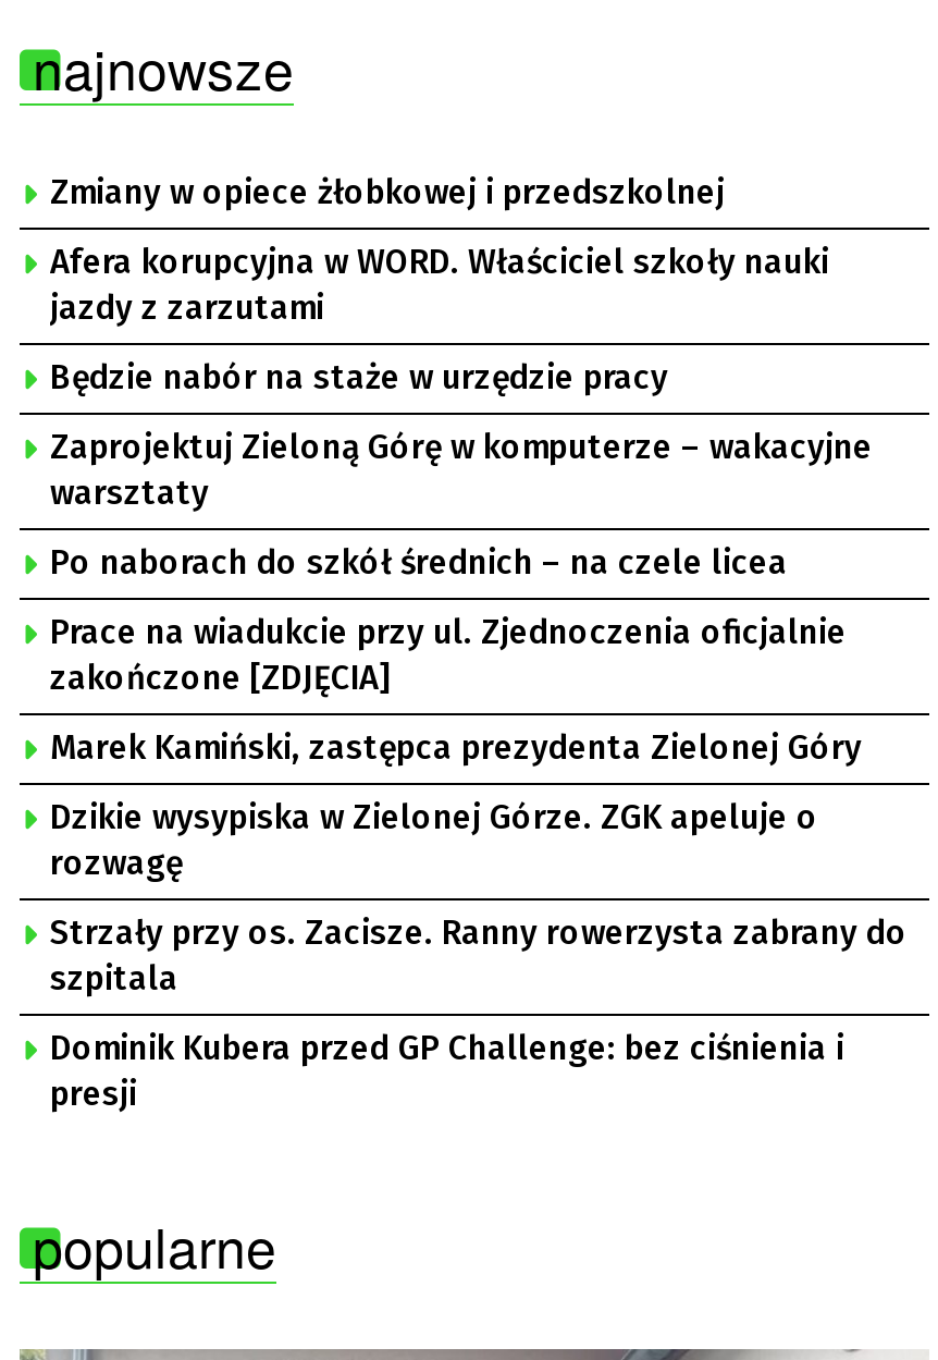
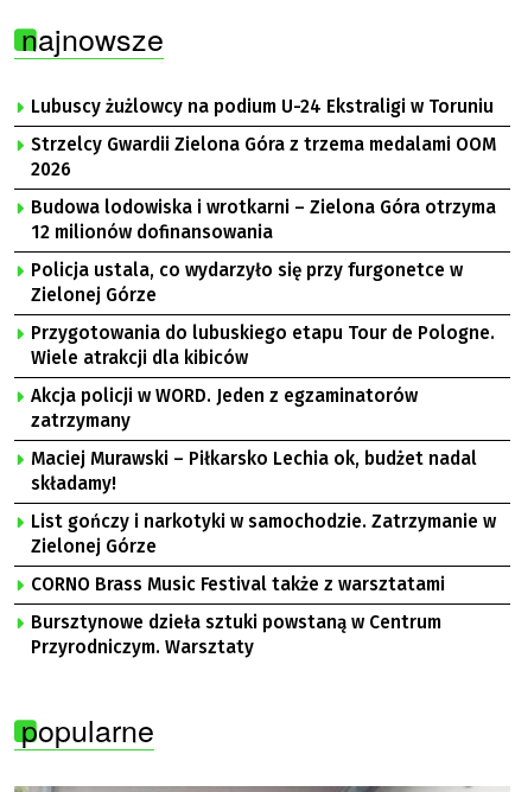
- Zmiany w opiece żłobkowej i przedszkolnej
+ Lubuscy żużlowcy na podium U-24 Ekstraligi w Toruniu

- Afera korupcyjna w WORD. Właściciel szkoły nauki
- jazdy z zarzutami
+ Strzelcy Gwardii Zielona Góra z trzema medalami OOM
+ 2026

- Będzie nabór na staże w urzędzie pracy
+ Budowa lodowiska i wrotkarni – Zielona Góra otrzyma
+ 12 milionów dofinansowania

- Zaprojektuj Zieloną Górę w komputerze – wakacyjne
- warsztaty
+ Policja ustala, co wydarzyło się przy furgonetce w
+ Zielonej Górze

- Po naborach do szkół średnich – na czele licea
+ Przygotowania do lubuskiego etapu Tour de Pologne.
+ Wiele atrakcji dla kibiców

- Prace na wiadukcie przy ul. Zjednoczenia oficjalnie
- zakończone [ZDJĘCIA]
+ Akcja policji w WORD. Jeden z egzaminatorów
+ zatrzymany

- Marek Kamiński, zastępca prezydenta Zielonej Góry
+ Maciej Murawski – Piłkarsko Lechia ok, budżet nadal
+ składamy!

- Dzikie wysypiska w Zielonej Górze. ZGK apeluje o
- rozwagę
+ List gończy i narkotyki w samochodzie. Zatrzymanie w
+ Zielonej Górze

- Strzały przy os. Zacisze. Ranny rowerzysta zabrany do
- szpitala
+ CORNO Brass Music Festival także z warsztatami

- Dominik Kubera przed GP Challenge: bez ciśnienia i
- presji
+ Bursztynowe dzieła sztuki powstaną w Centrum
+ Przyrodniczym. Warsztaty
